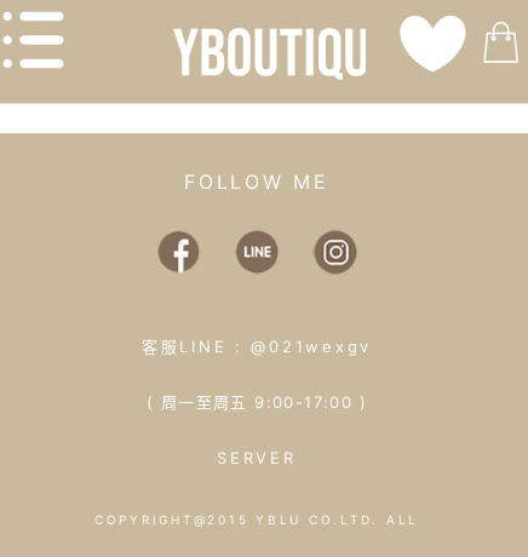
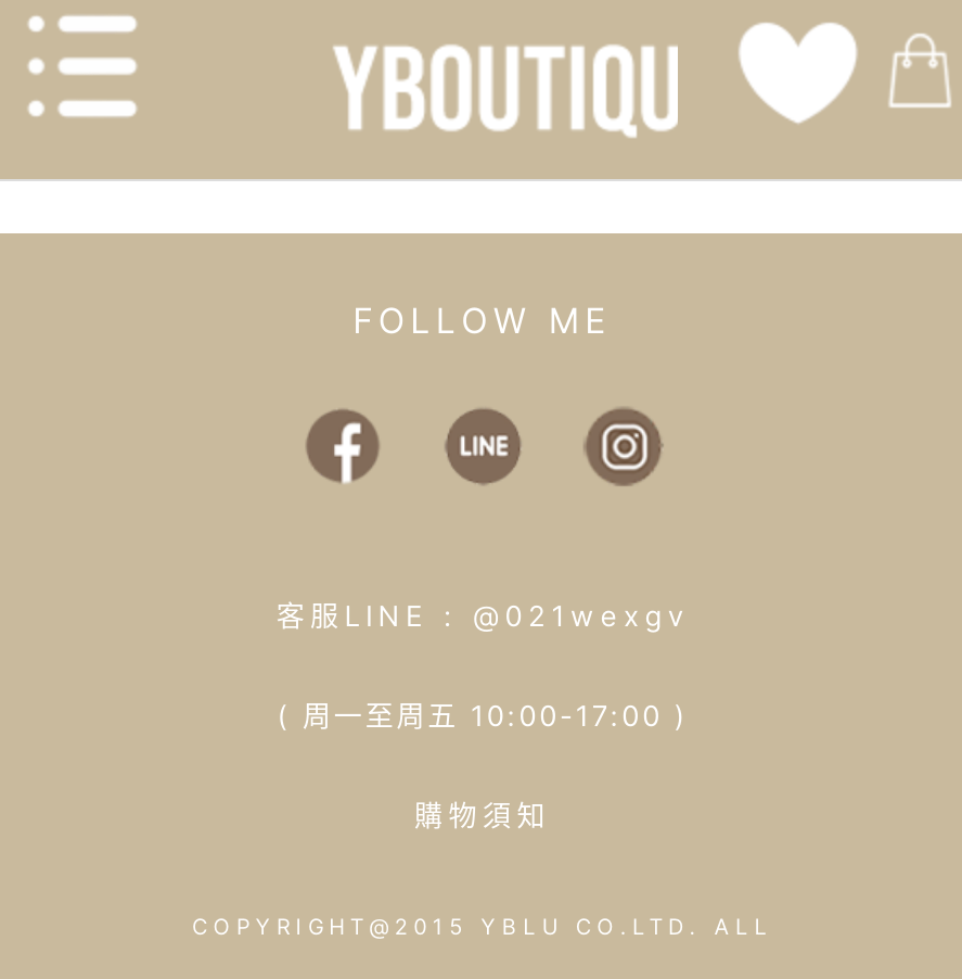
- ( 周一至周五 9:00-17:00 )
+ ( 周一至周五 10:00-17:00 )

- SERVER
+ 購物須知
